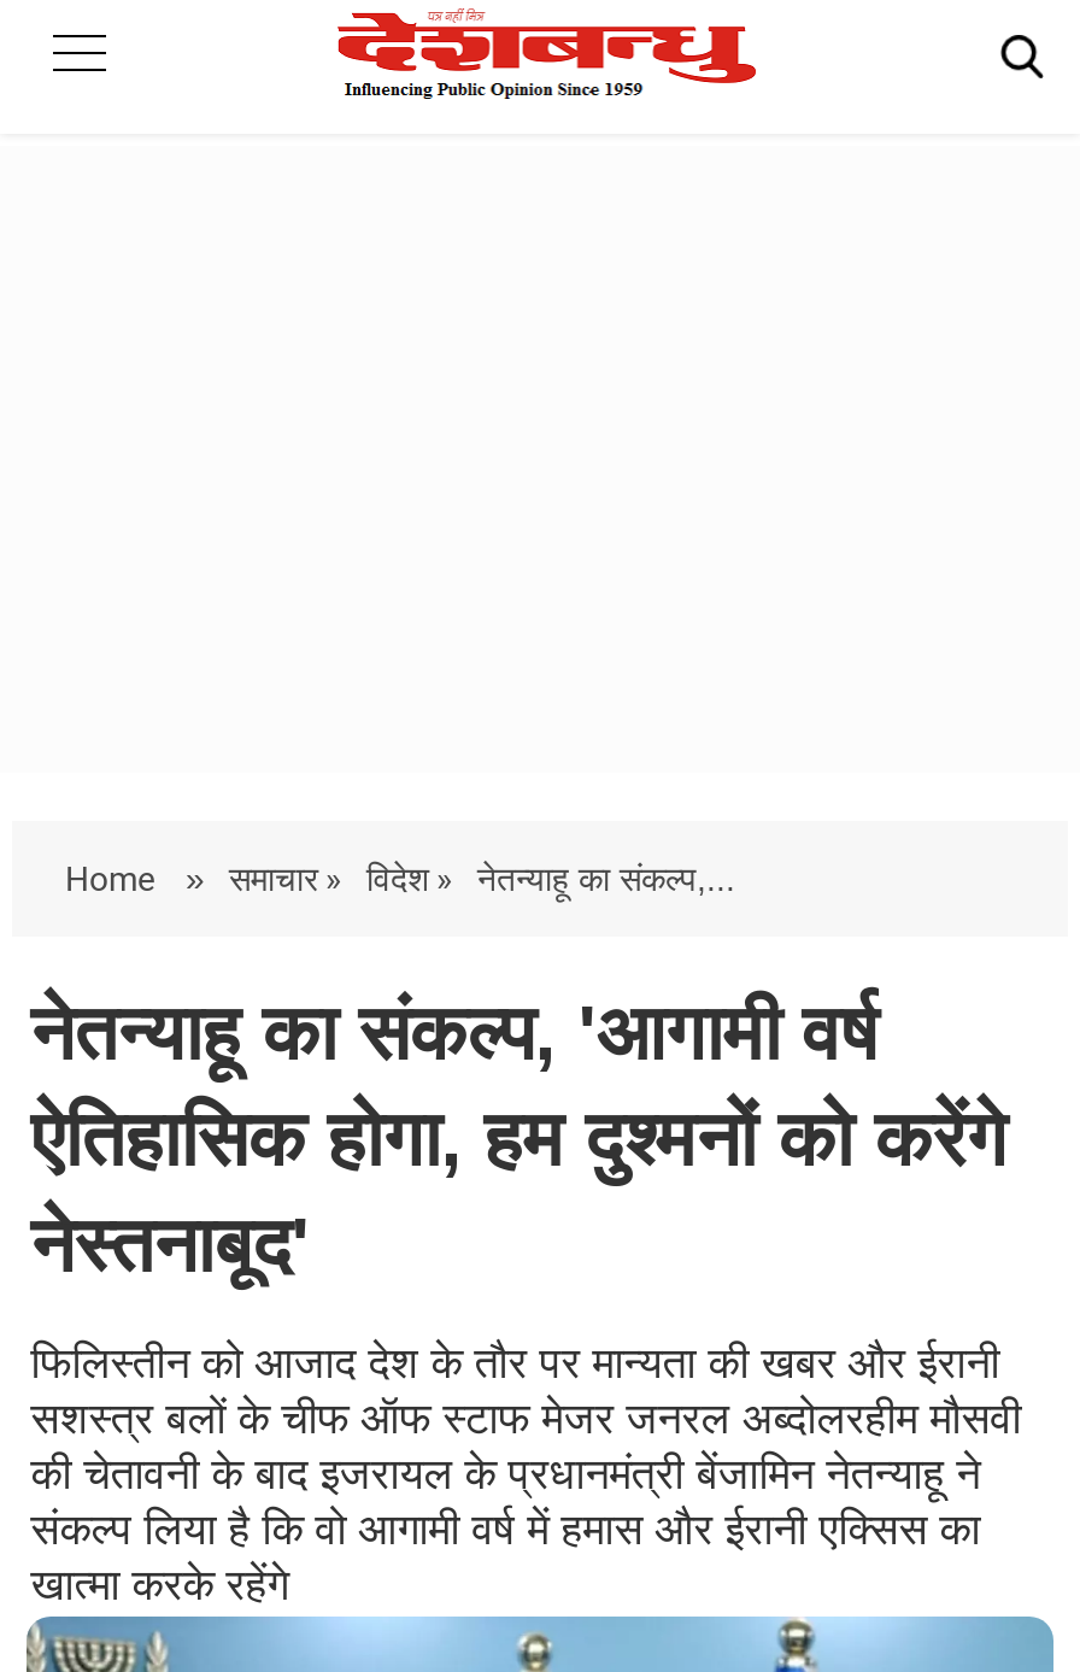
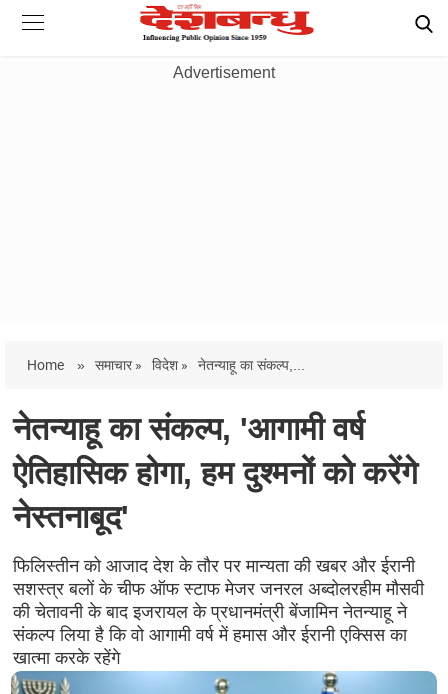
+ Advertisement
